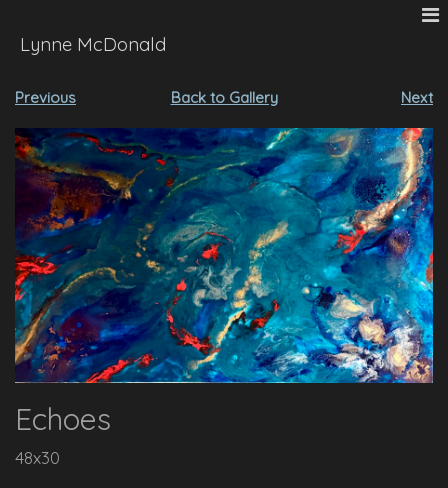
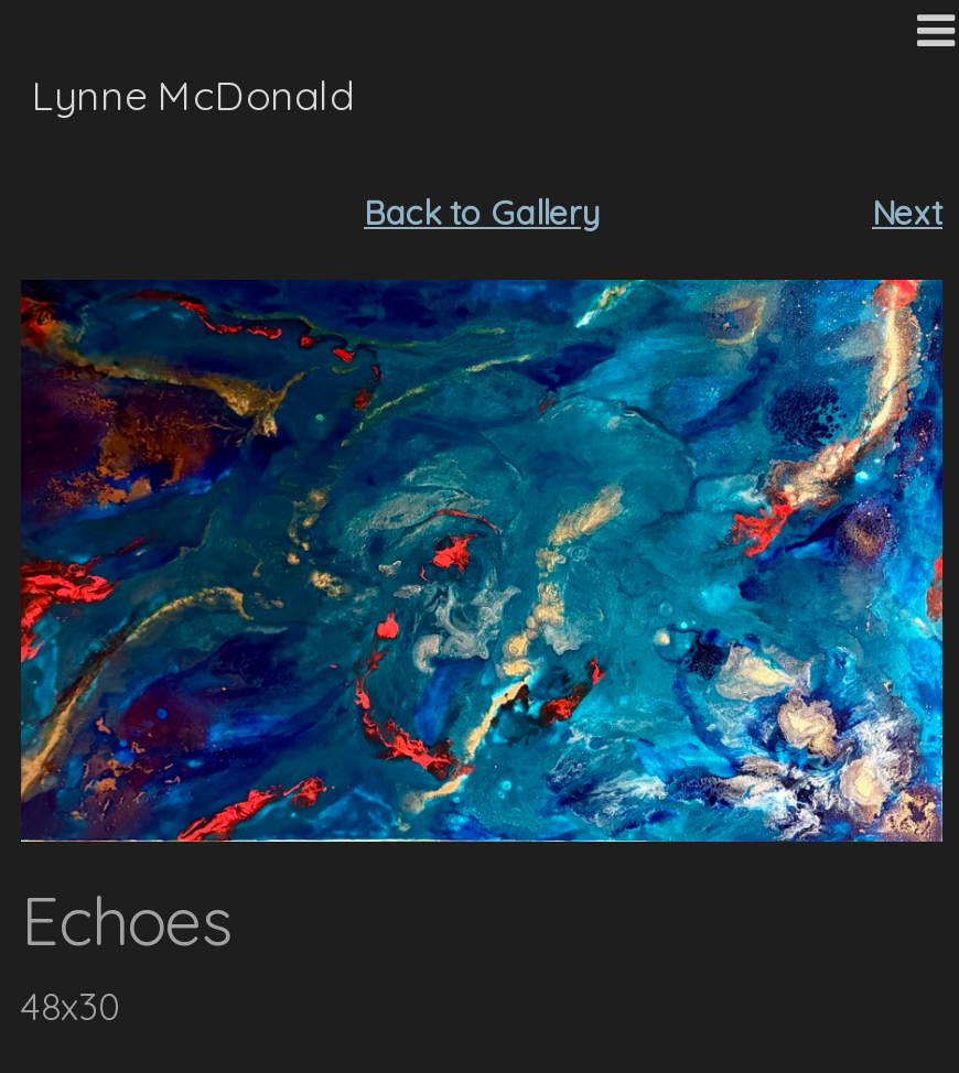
- Previous
